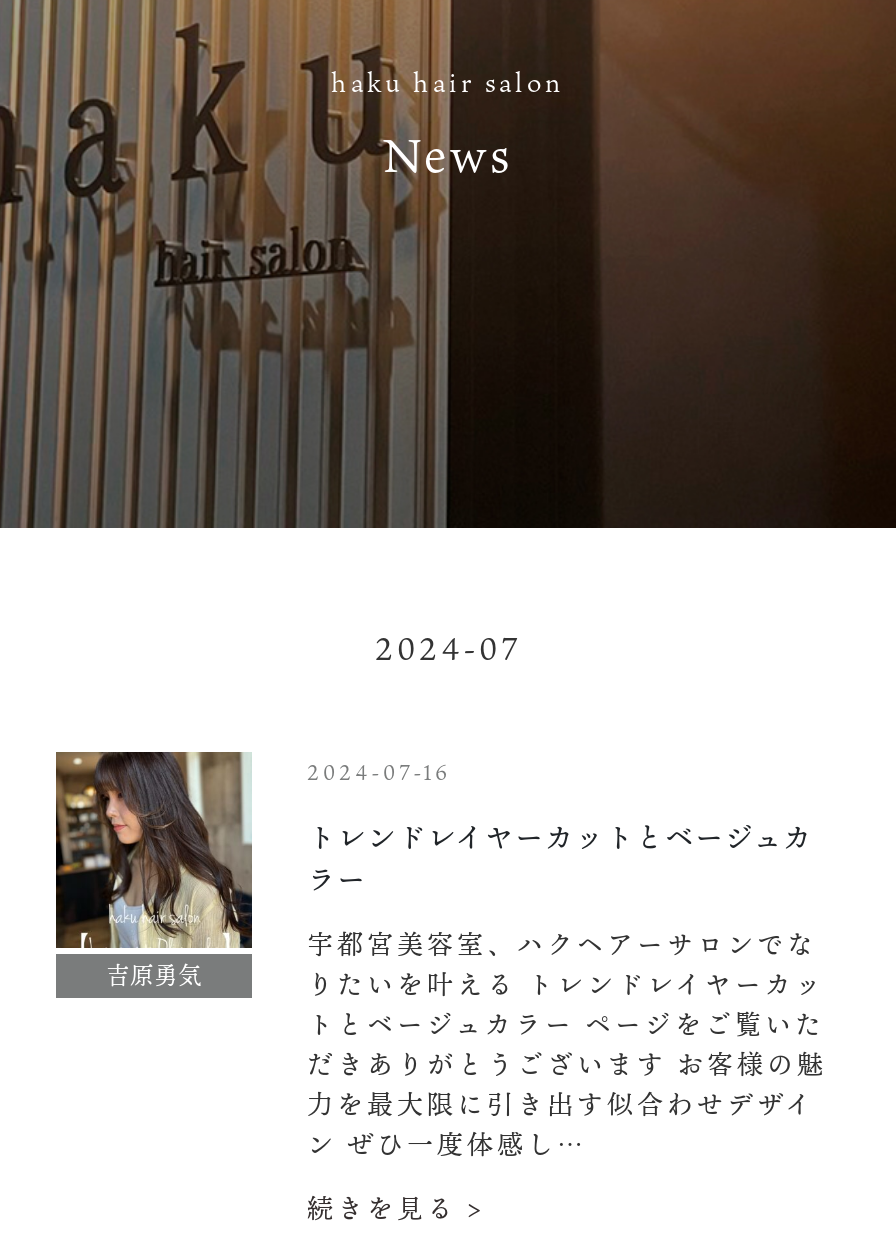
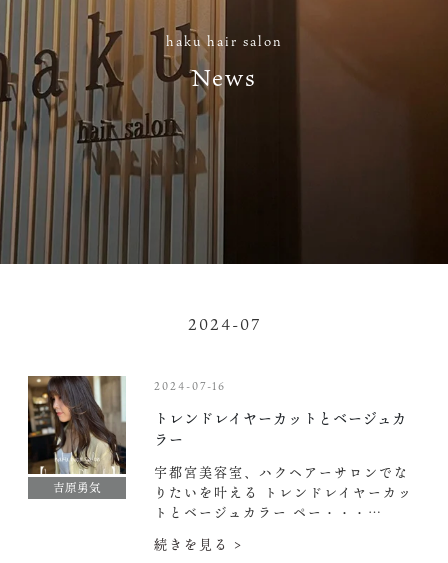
- トとベージュカラー‍ページをご覧いた
- だきありがとうございます お客様の魅
- 力を最大限に引き出す似合わせデザイ
- ン ぜひ一度体感し…
+ トとベージュカラー‍ペー・・・…
